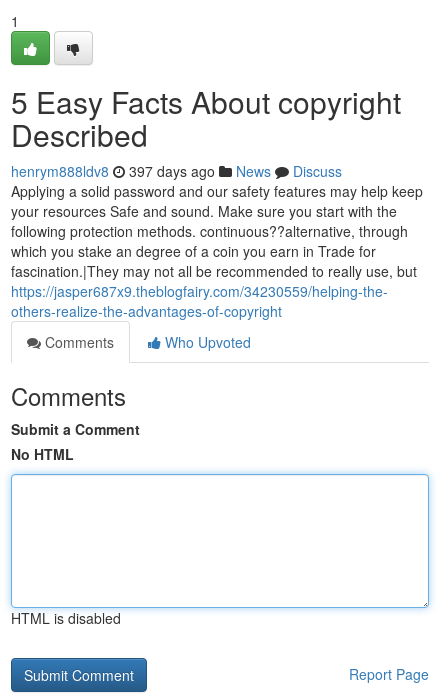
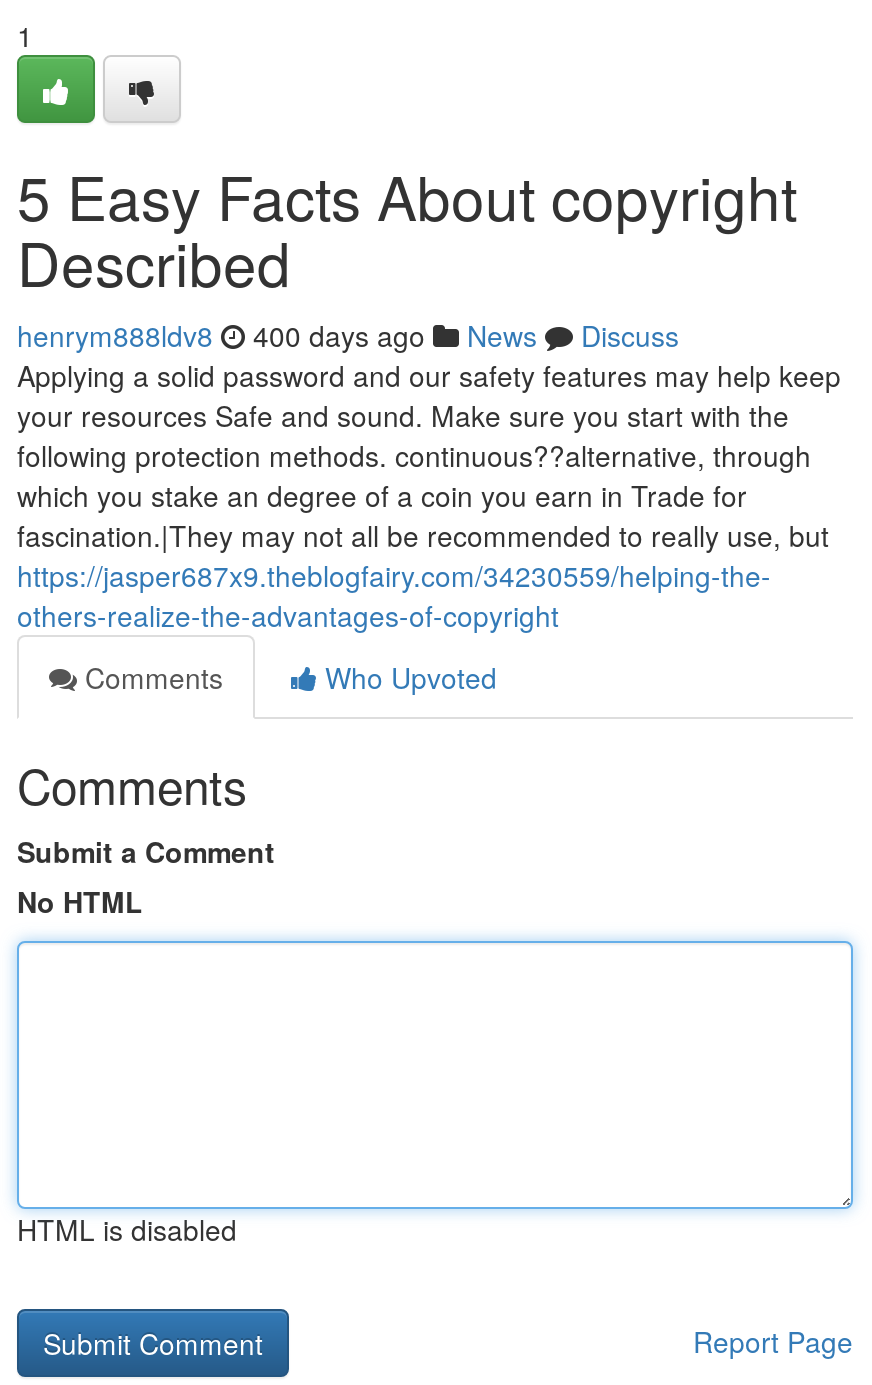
- henrym888ldv8 397 days ago News Discuss
+ henrym888ldv8 400 days ago News Discuss
